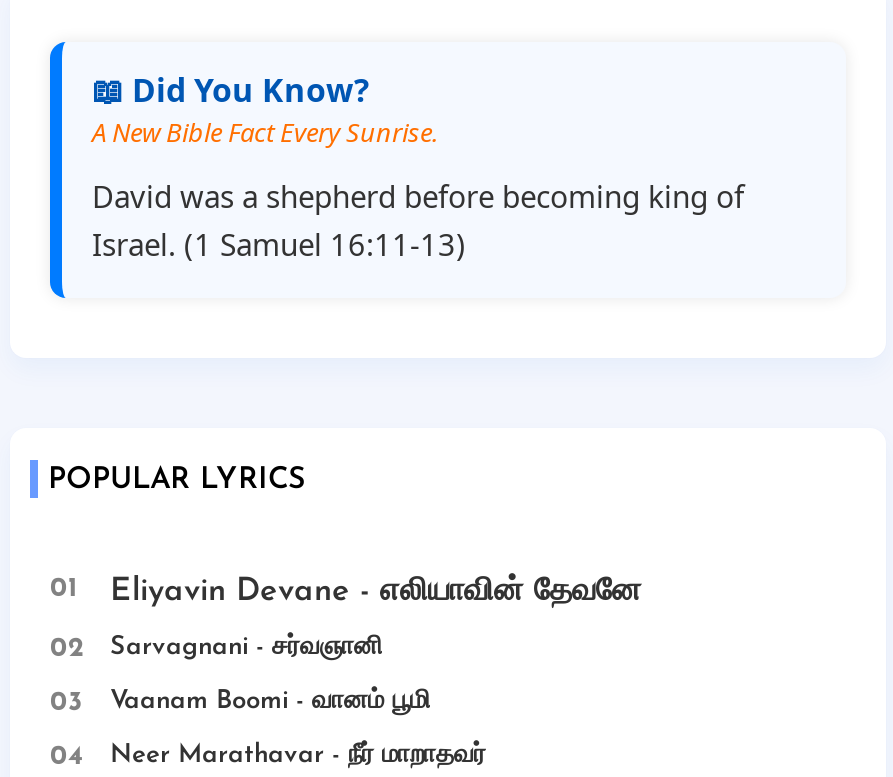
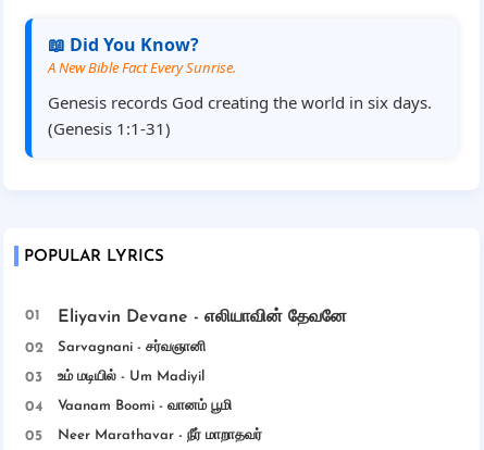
- David was a shepherd before becoming king of
- Israel. (1 Samuel 16:11-13)
+ Genesis records God creating the world in six days.
+ (Genesis 1:1-31)

+ உம் மடியில் - Um Madiyil
